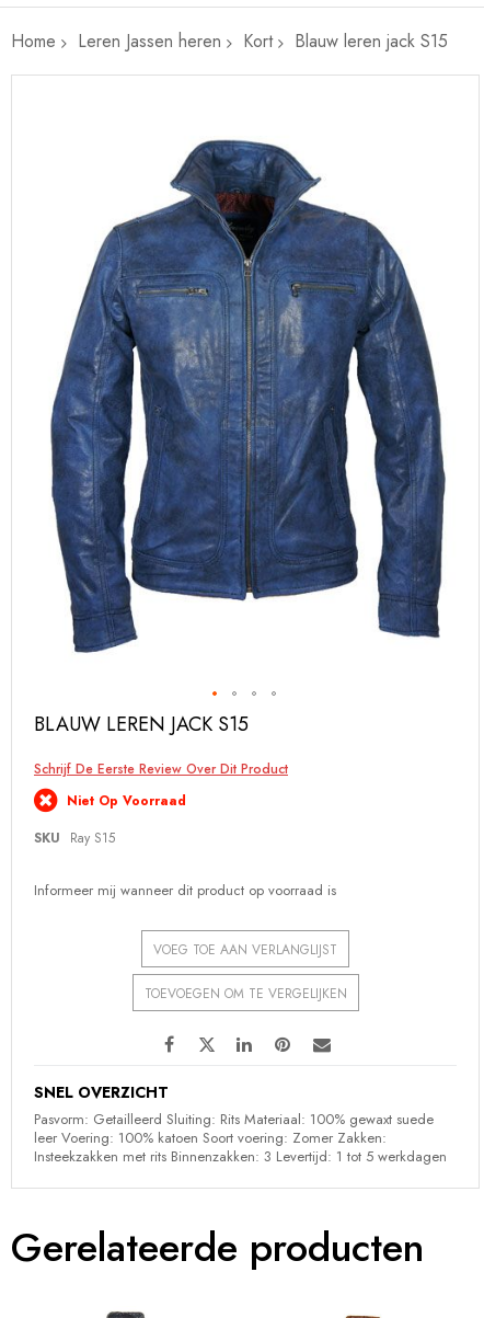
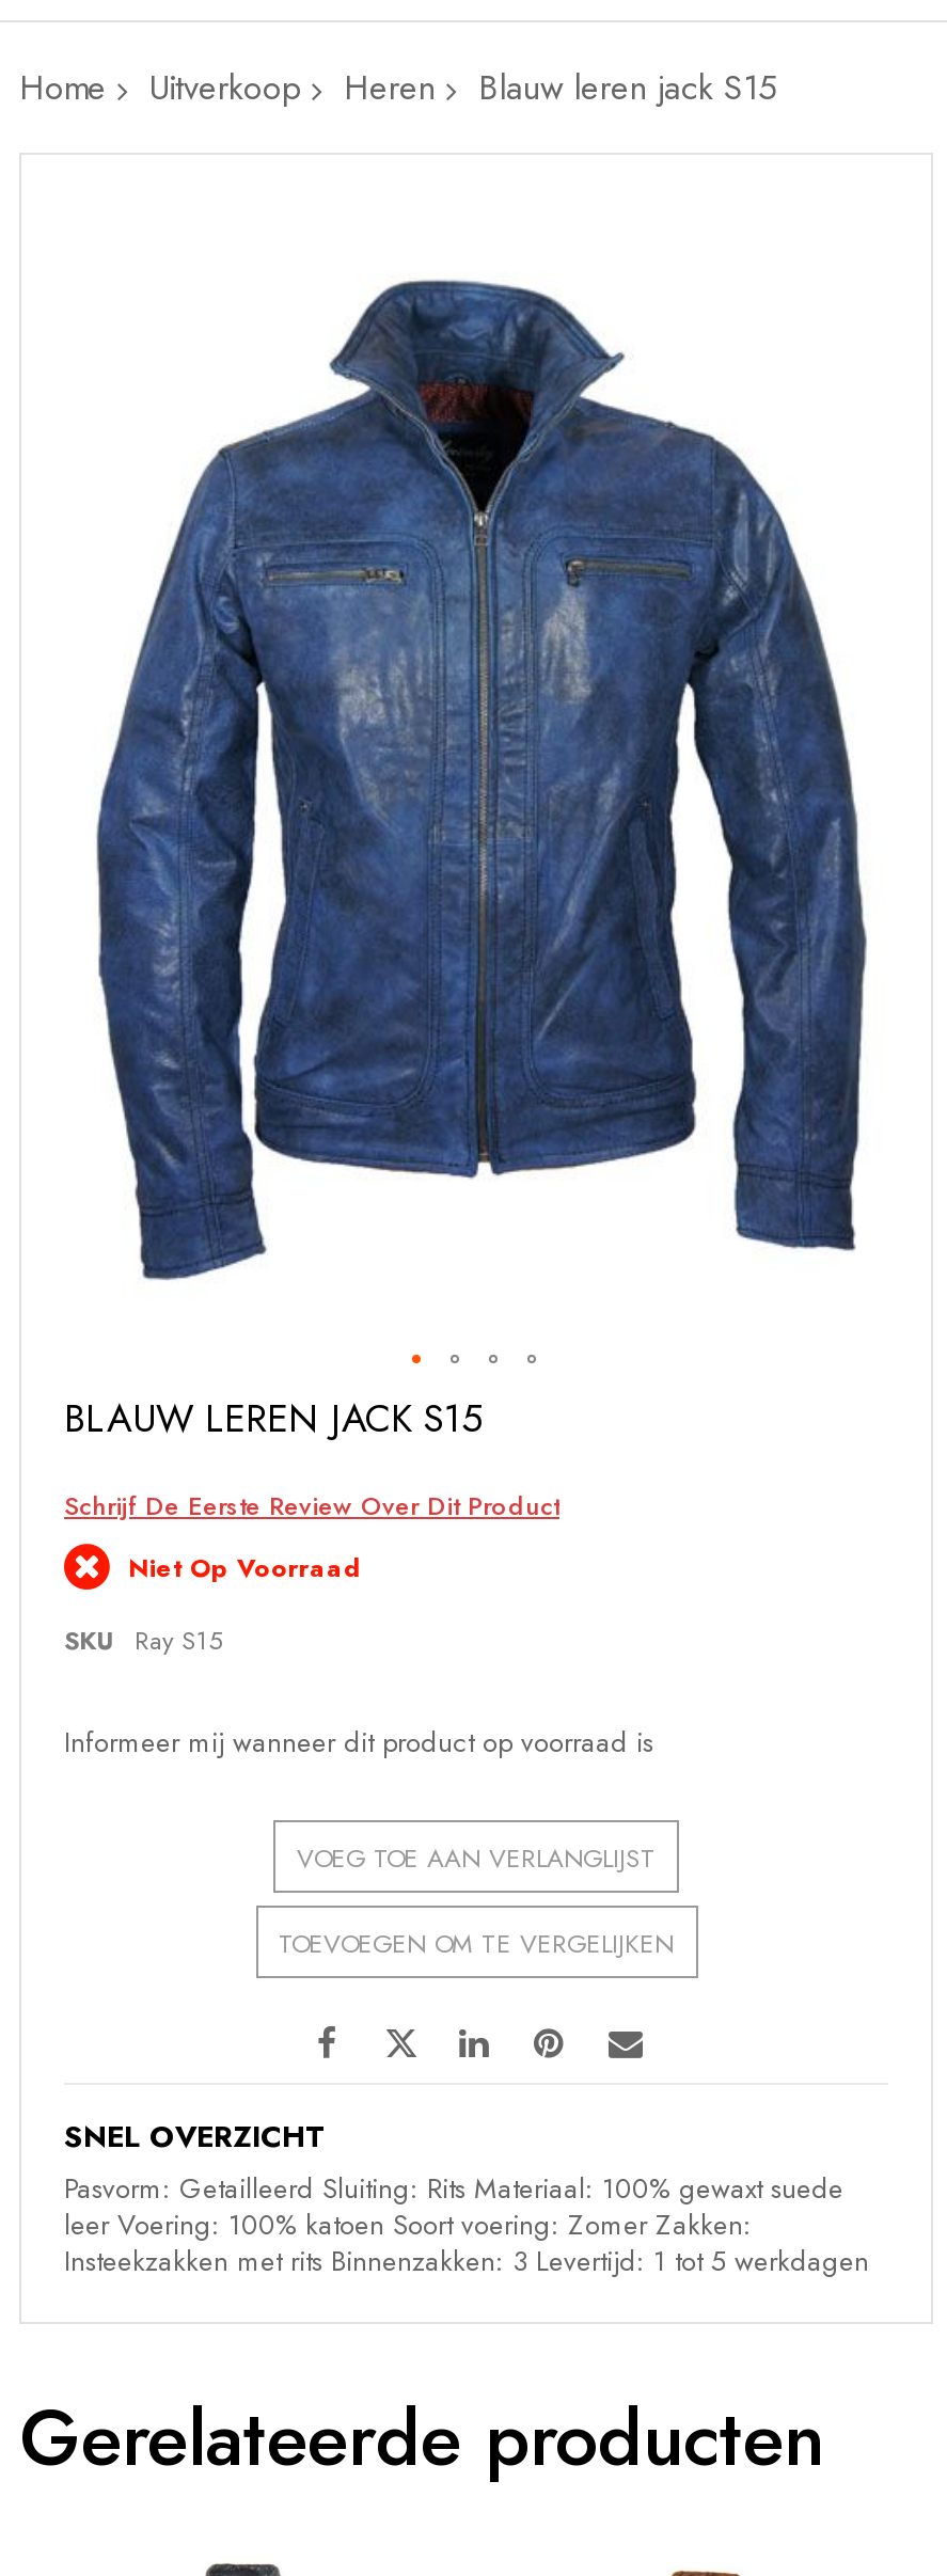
- Leren Jassen heren
- Kort
+ Uitverkoop
+ Heren
